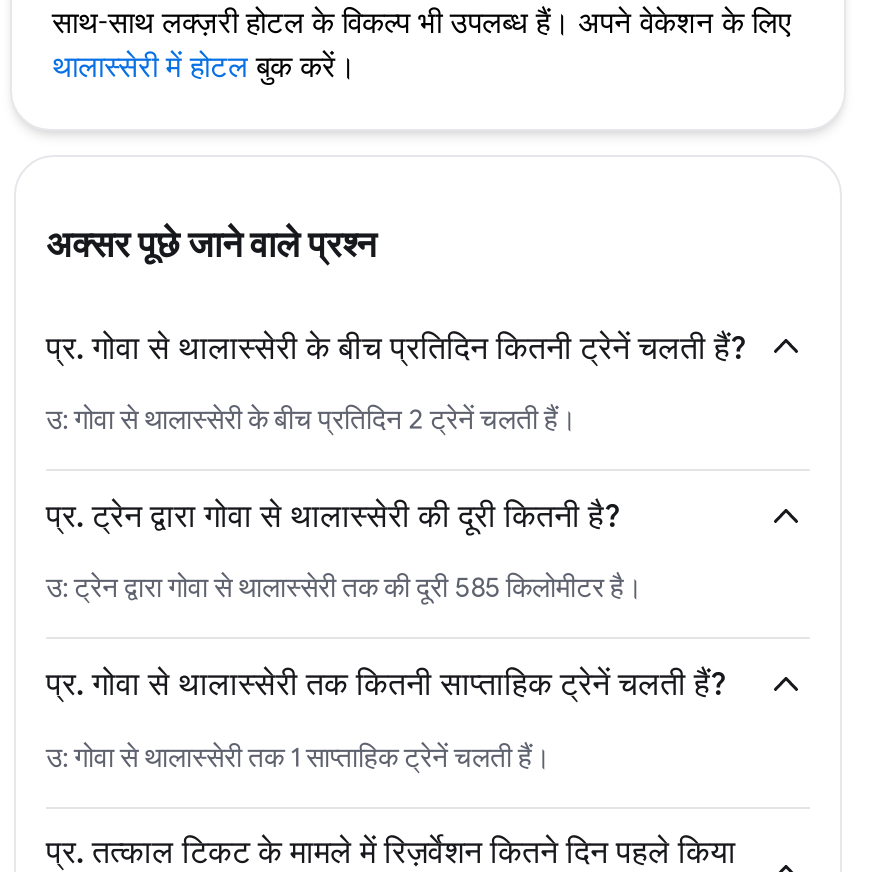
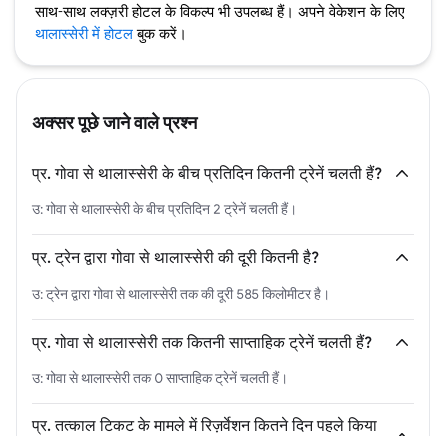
- उ: गोवा से थालास्सेरी तक 1 साप्ताहिक ट्रेनें चलती हैं।
+ उ: गोवा से थालास्सेरी तक 0 साप्ताहिक ट्रेनें चलती हैं।
